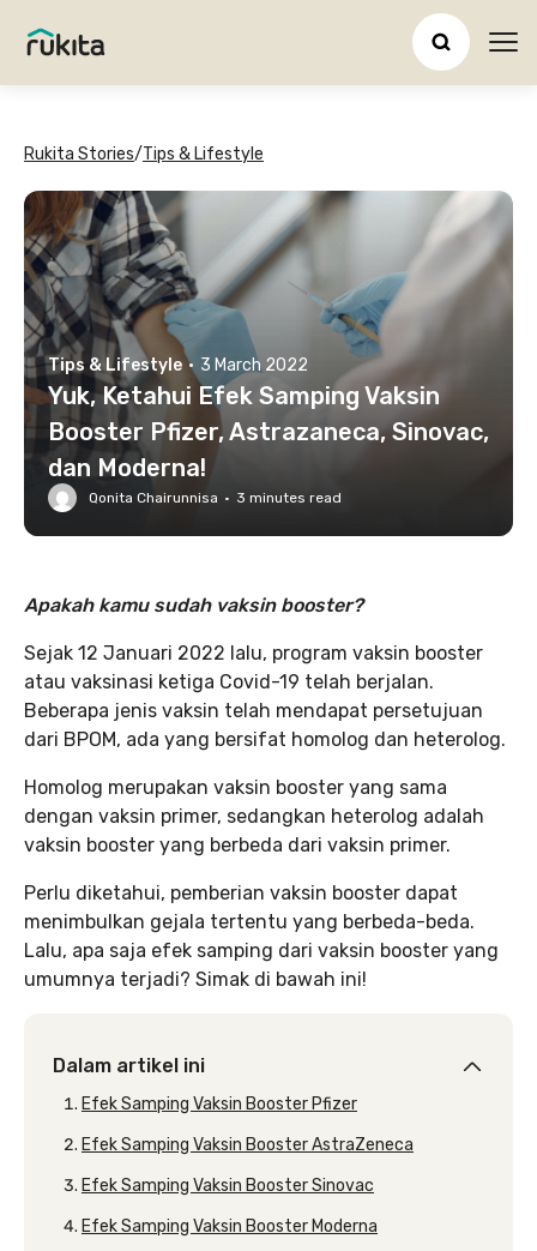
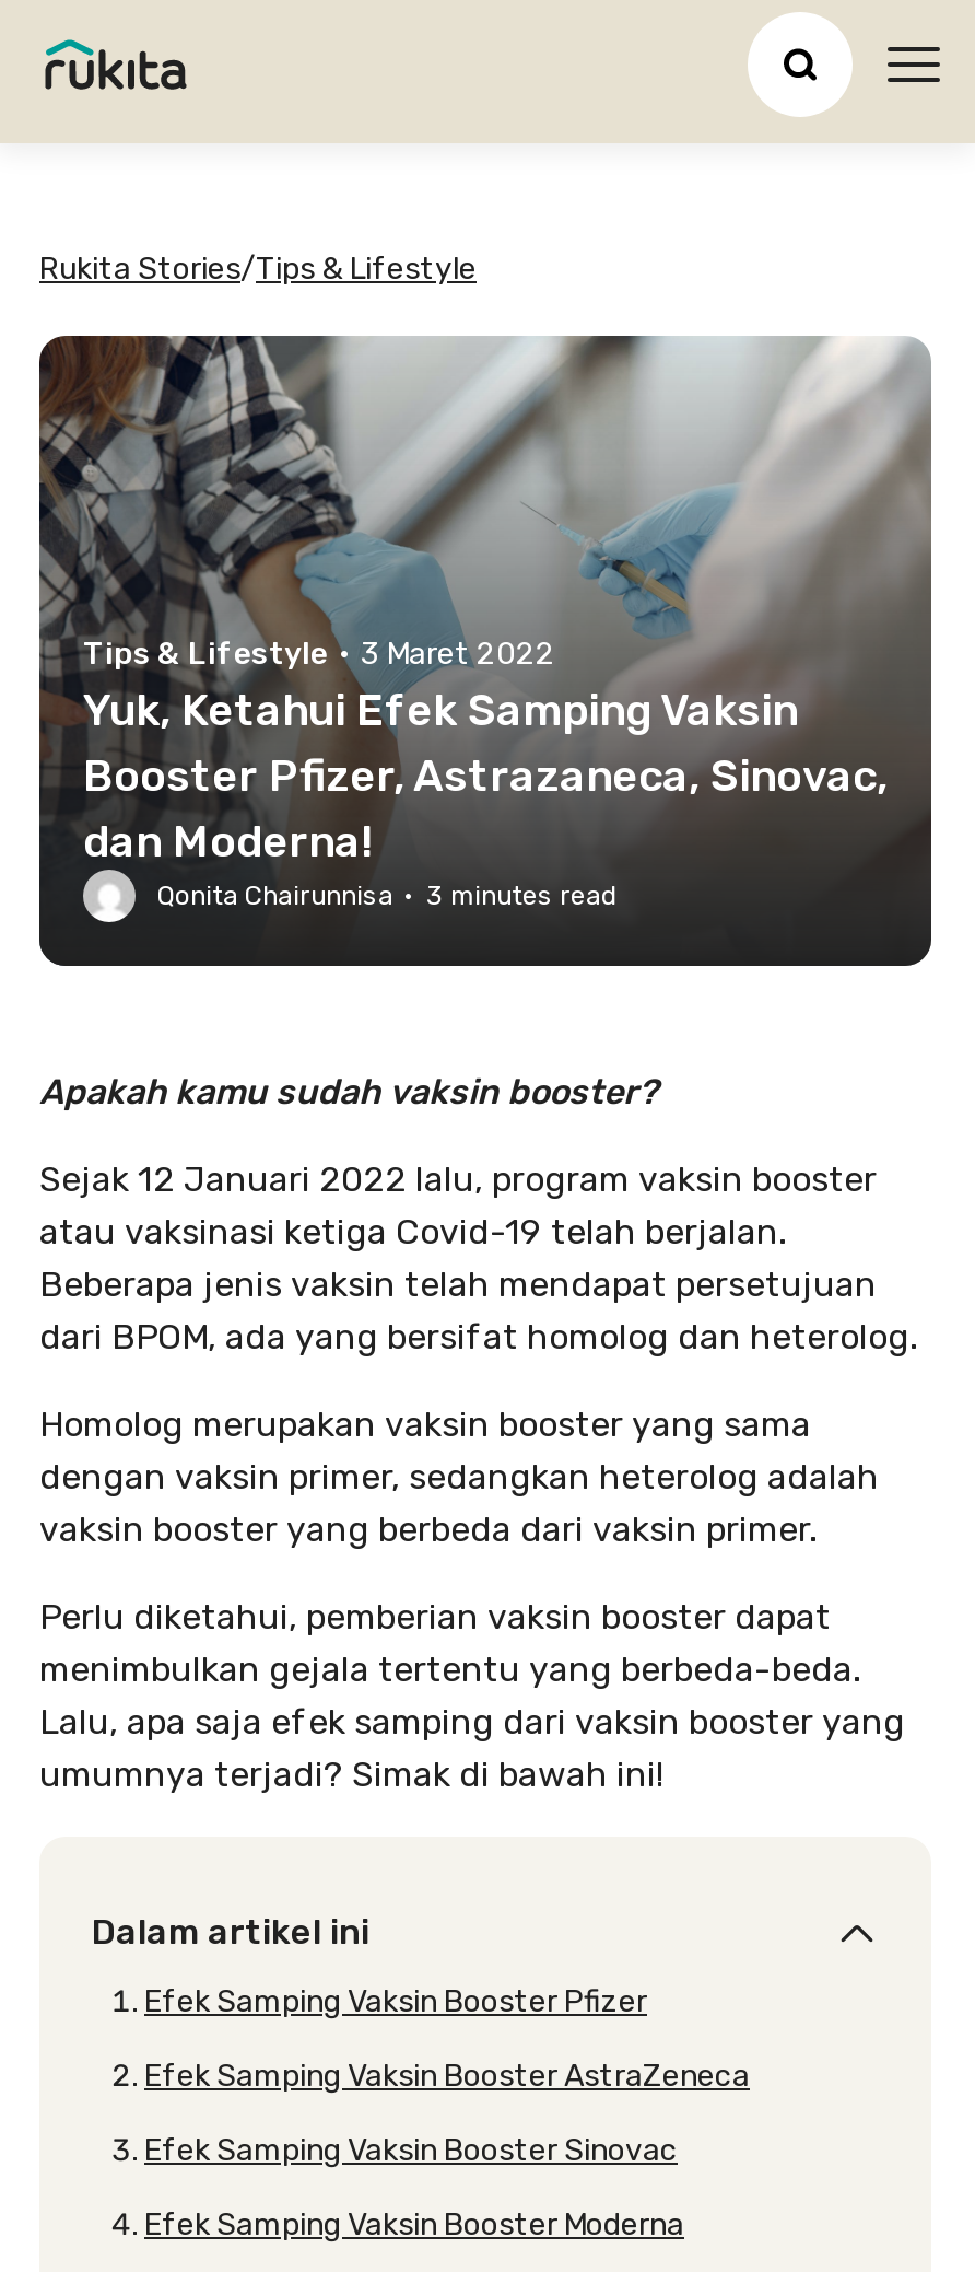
- Tips & Lifestyle · 3 March 2022
+ Tips & Lifestyle · 3 Maret 2022
